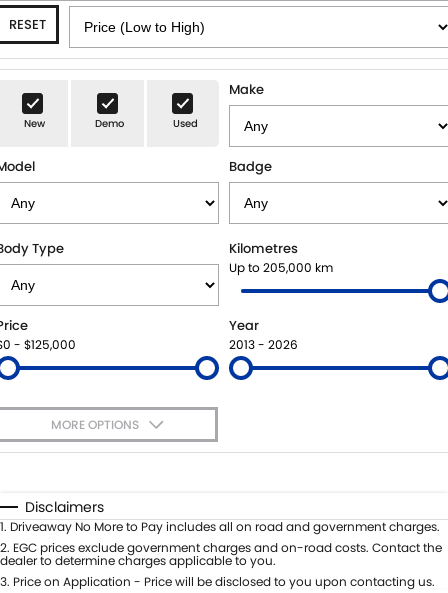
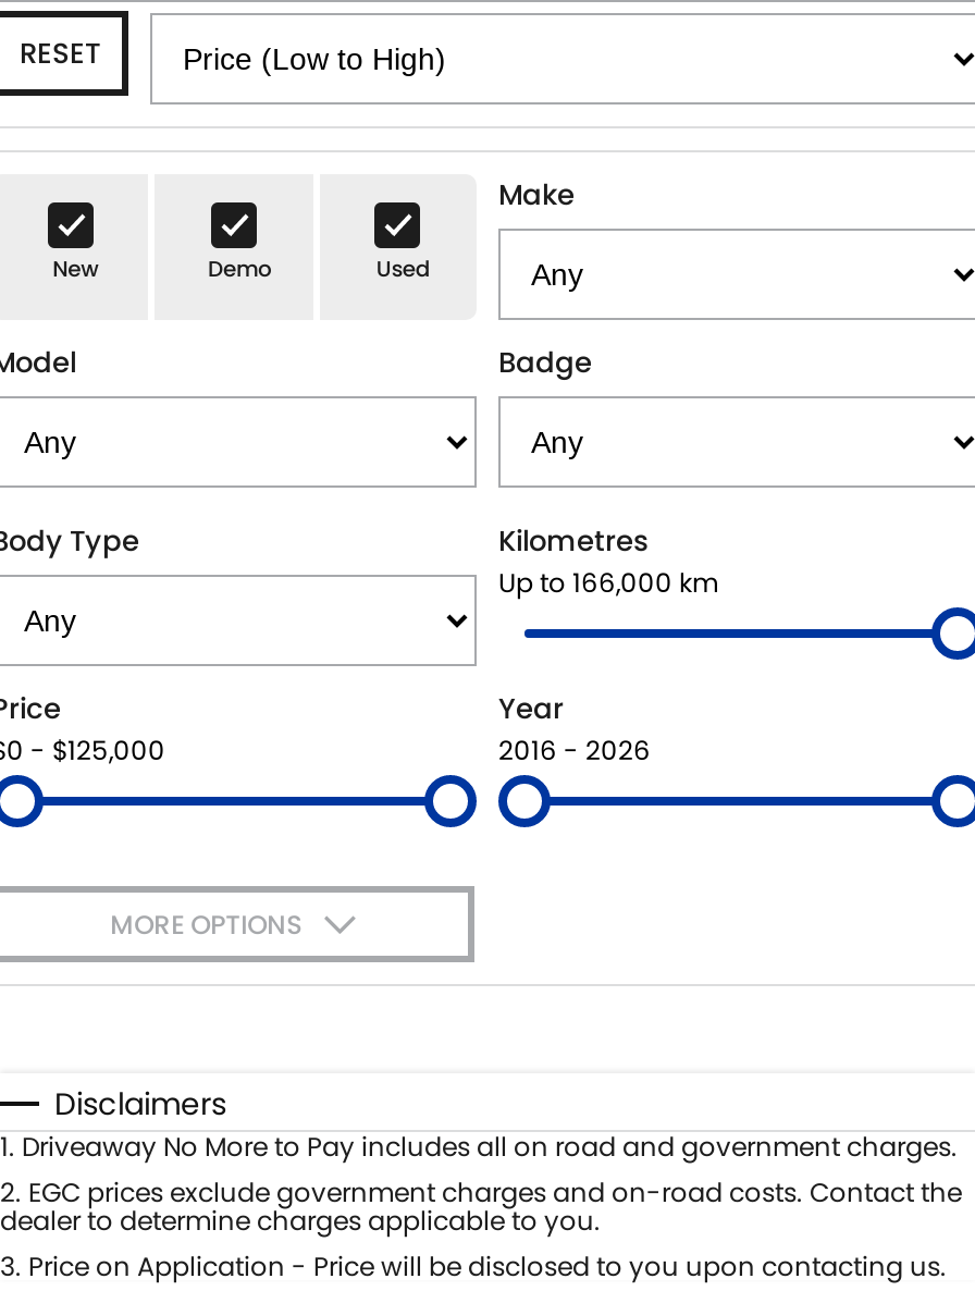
- Up to 205,000 km
+ Up to 166,000 km

- 2013 - 2026
+ 2016 - 2026
